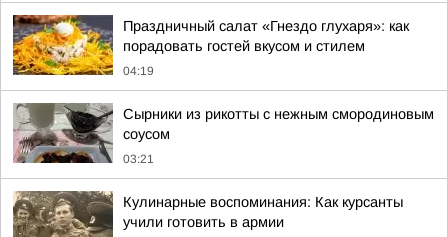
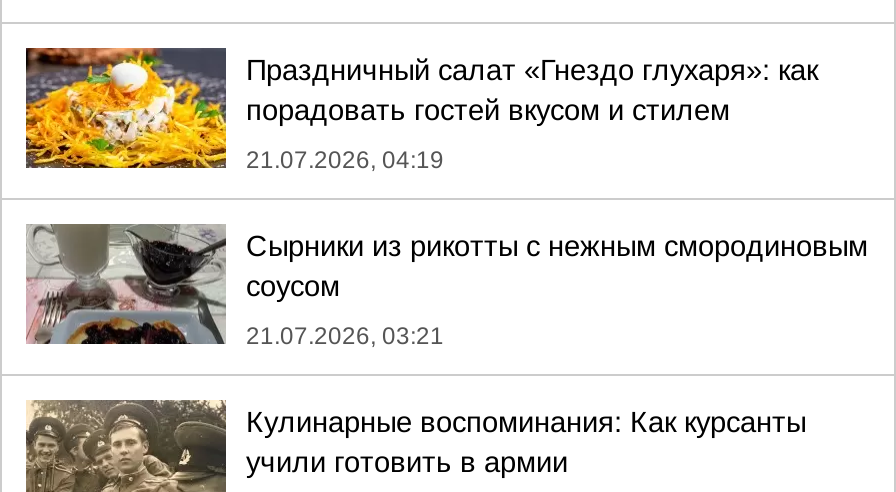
- 04:19
+ 21.07.2026, 04:19

- 03:21
+ 21.07.2026, 03:21
